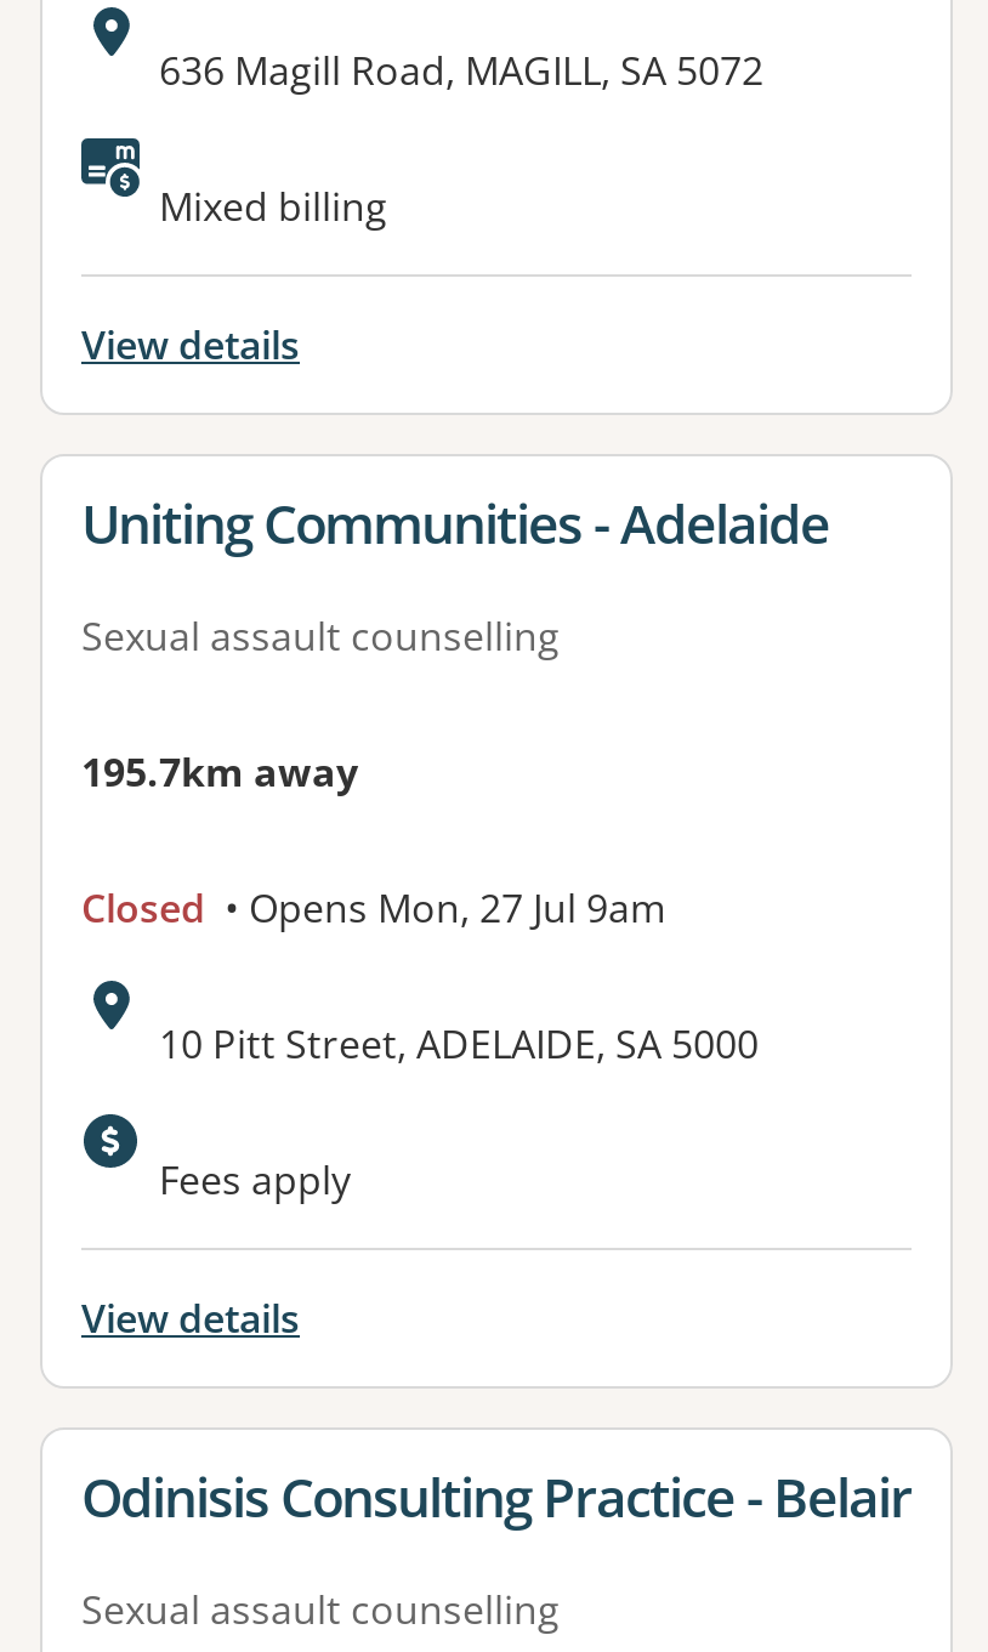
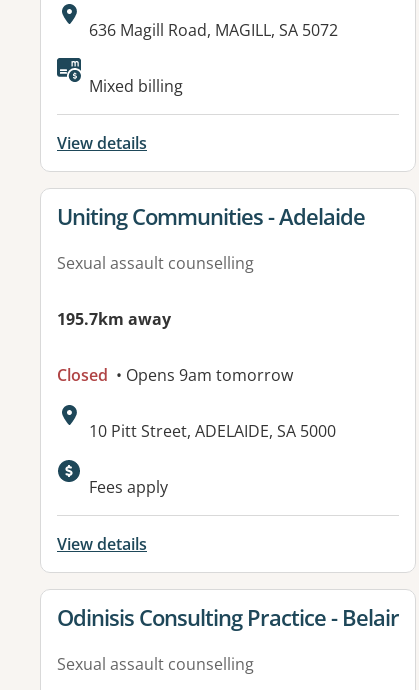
- Closed • Opens Mon, 27 Jul 9am
+ Closed • Opens 9am tomorrow
